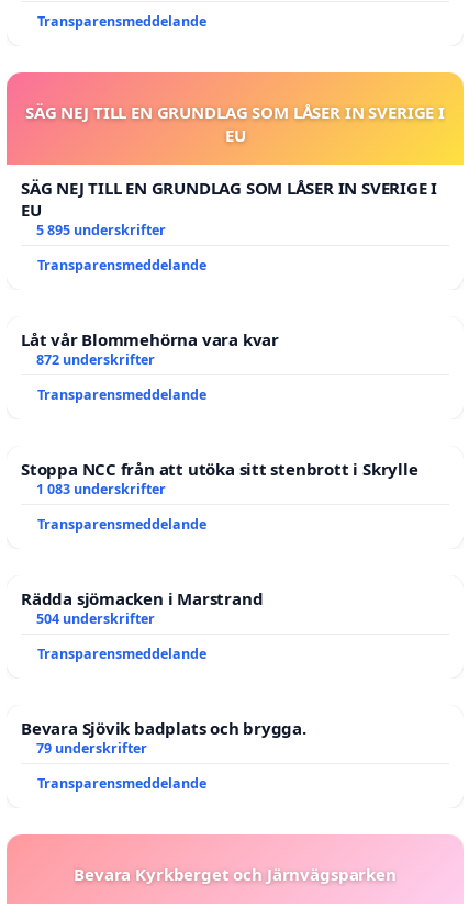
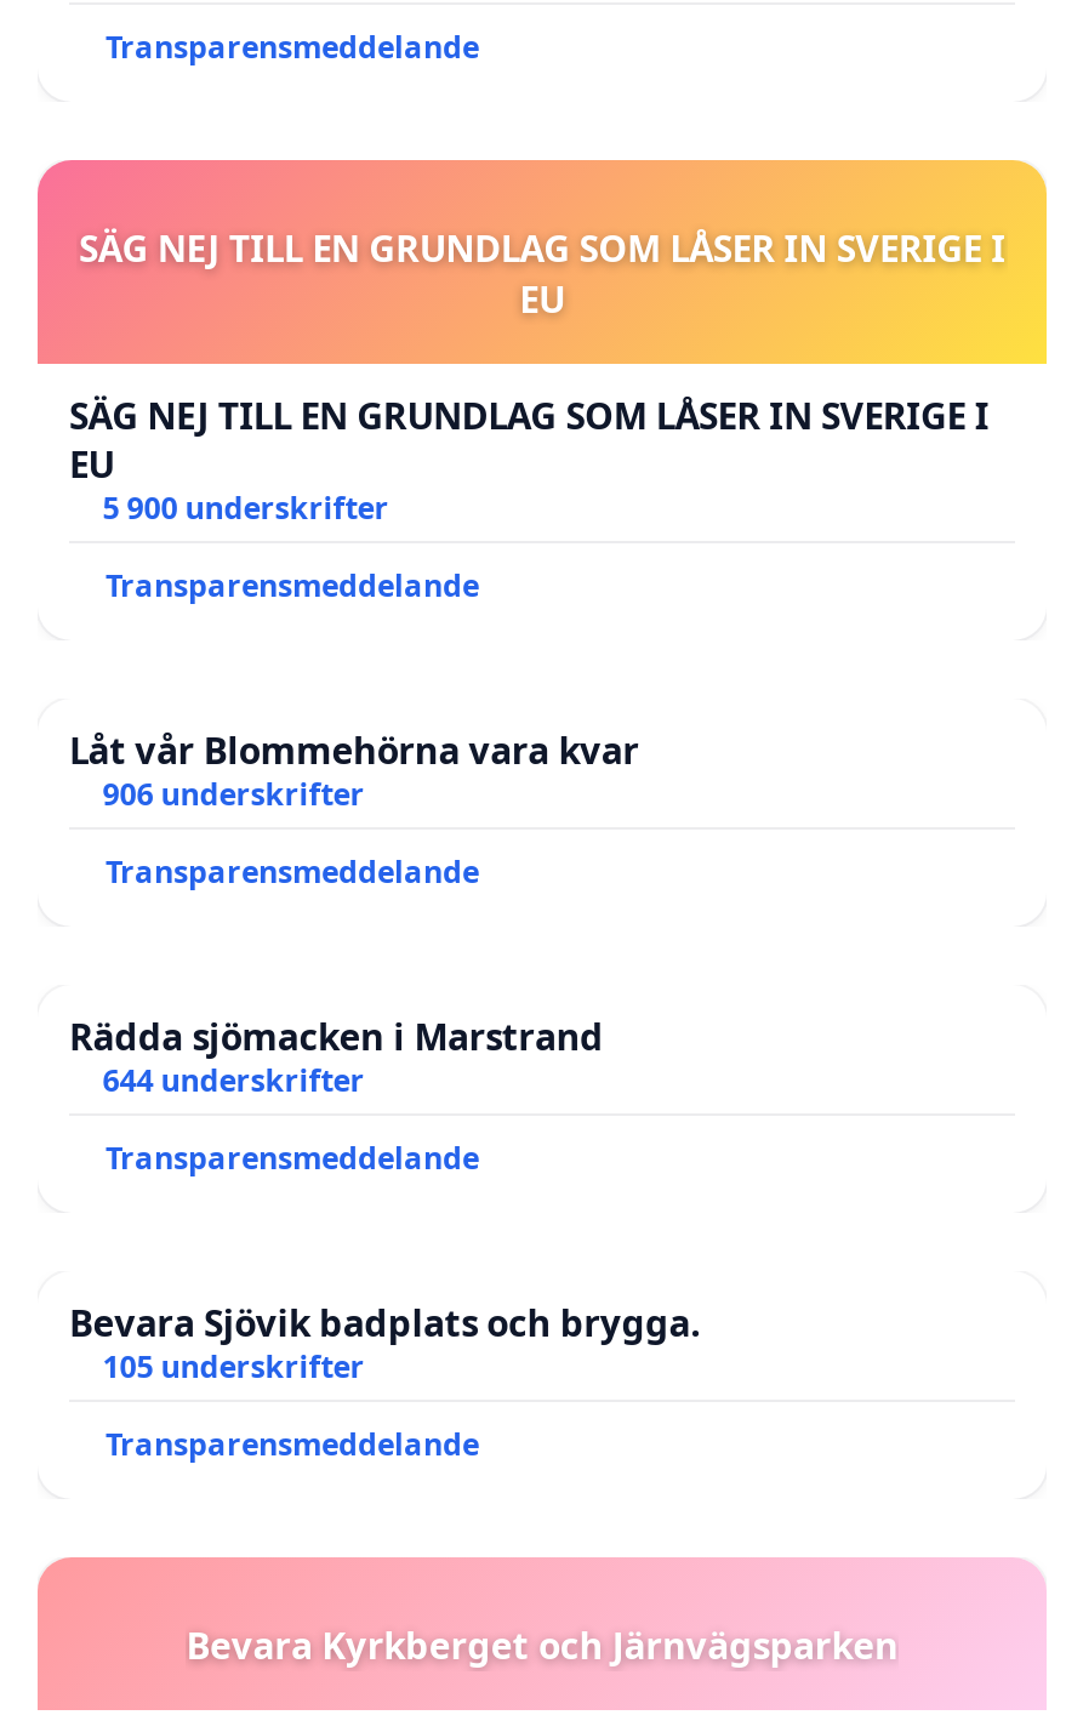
- 5 895 underskrifter
+ 5 900 underskrifter

- 872 underskrifter
- Transparensmeddelande
- Stoppa NCC från att utöka sitt stenbrott i Skrylle
- 1 083 underskrifter
+ 906 underskrifter

- 504 underskrifter
+ 644 underskrifter

- 79 underskrifter
+ 105 underskrifter
